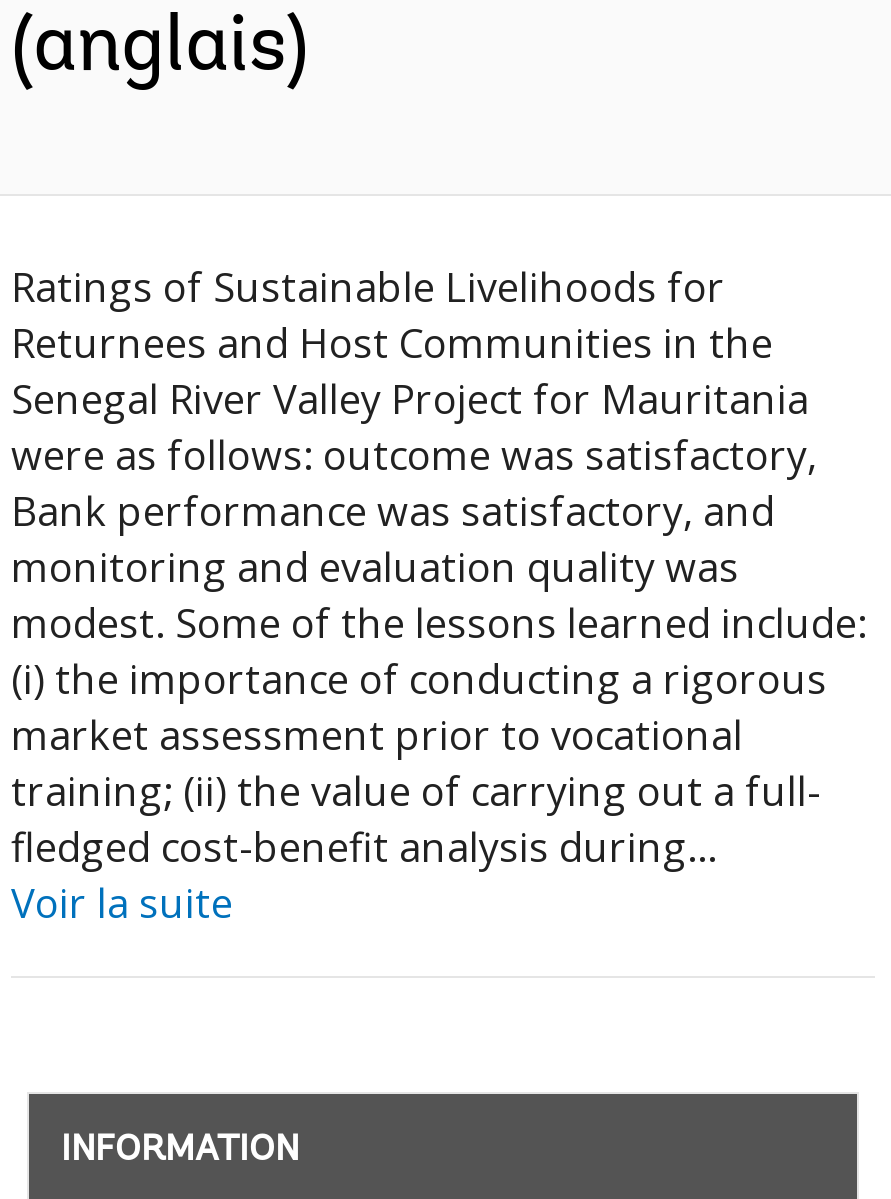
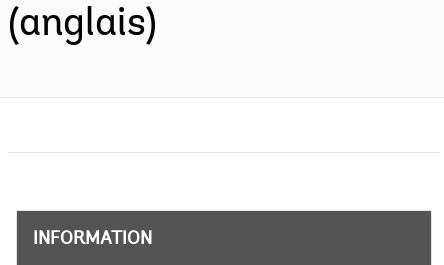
- Ratings of Sustainable Livelihoods for
- Returnees and Host Communities in the
- Senegal River Valley Project for Mauritania
- were as follows: outcome was satisfactory,
- Bank performance was satisfactory, and
- monitoring and evaluation quality was
- modest. Some of the lessons learned include:
- (i) the importance of conducting a rigorous
- market assessment prior to vocational
- training; (ii) the value of carrying out a full-
- fledged cost-benefit analysis during...
- Voir la suite
